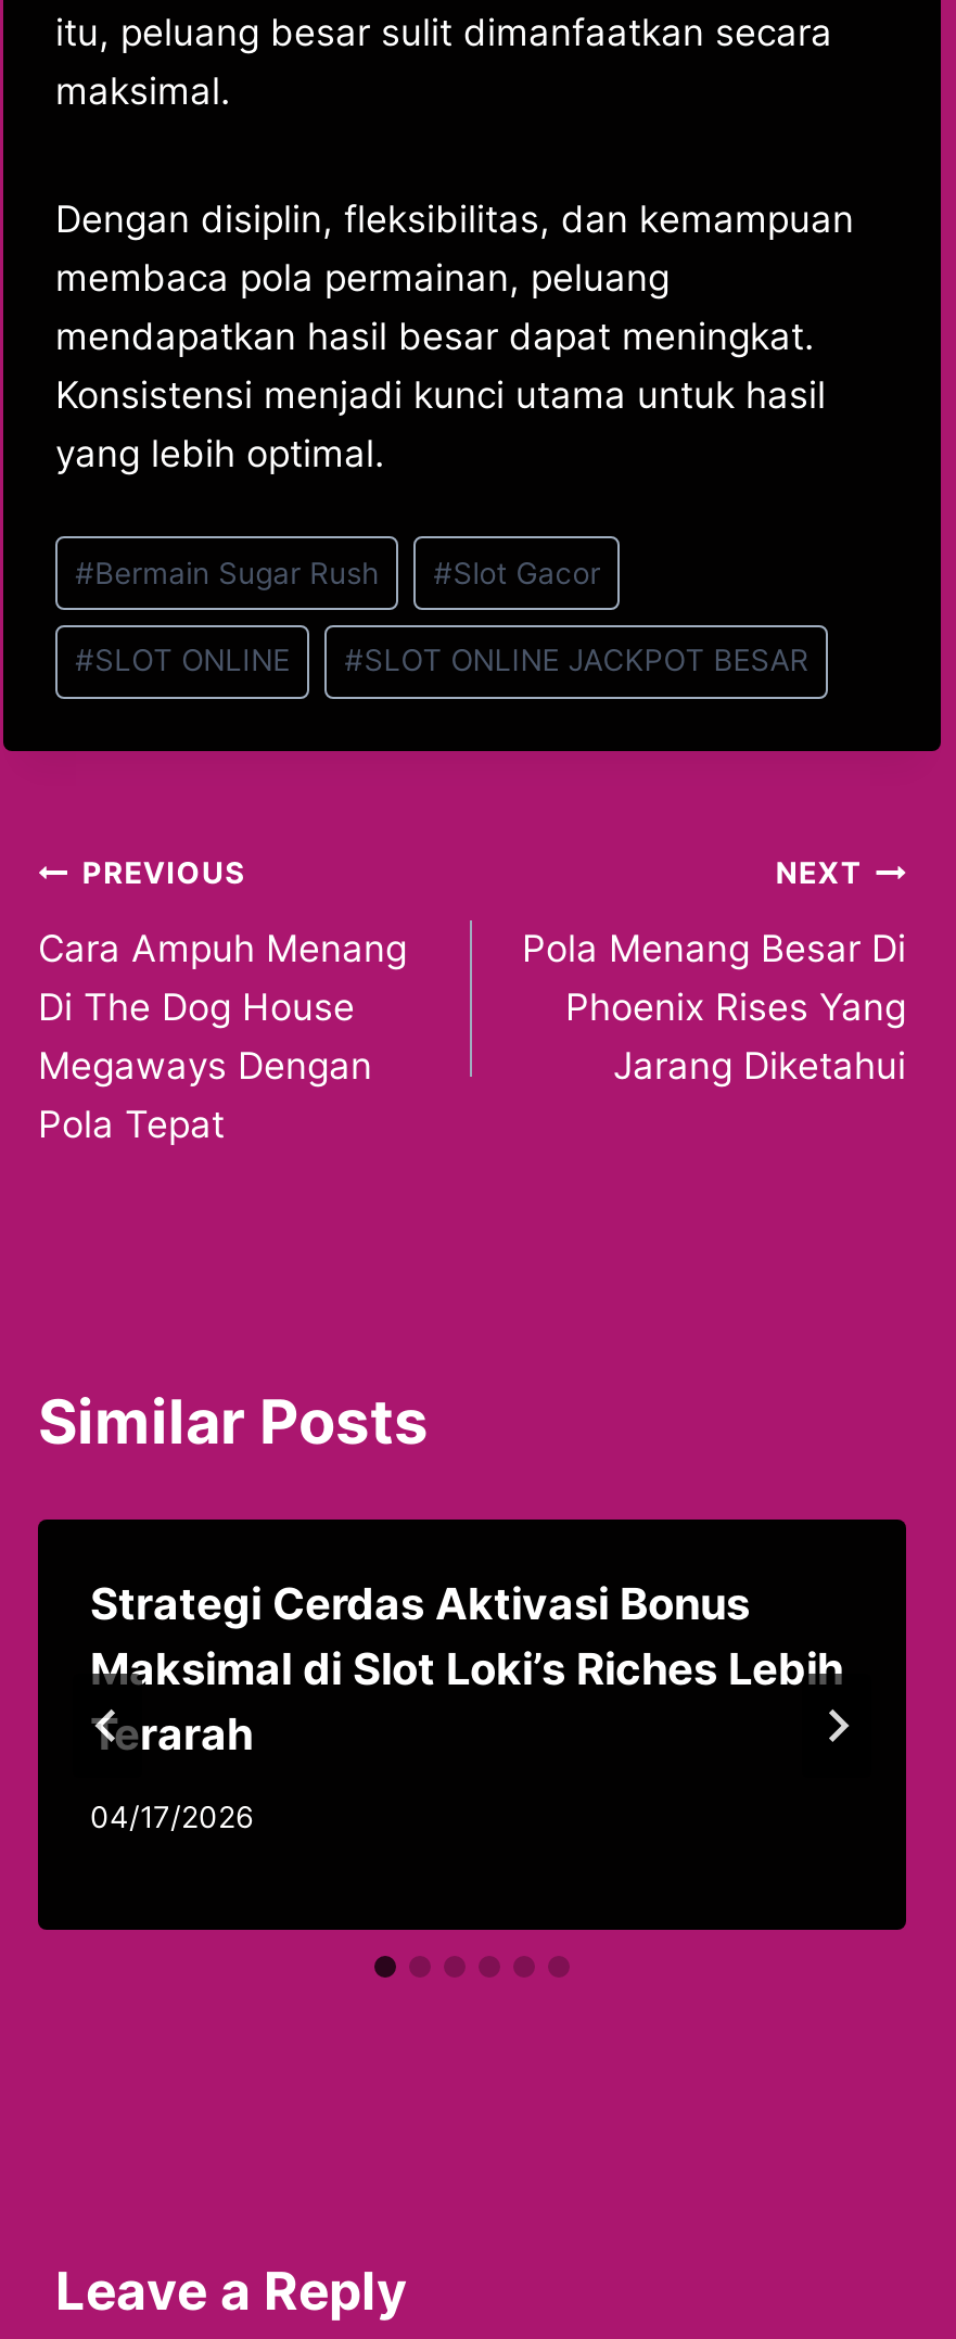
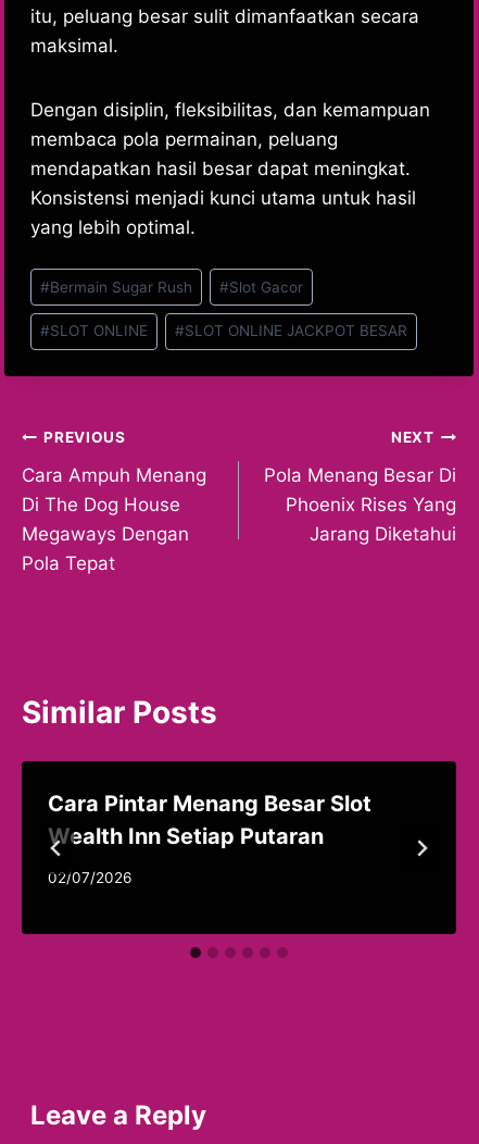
- Strategi Cerdas Aktivasi Bonus
- Maksimal di Slot Loki’s Riches Lebih
- Terarah
+ Cara Pintar Menang Besar Slot
+ Wealth Inn Setiap Putaran

- 04/17/2026
+ 02/07/2026
